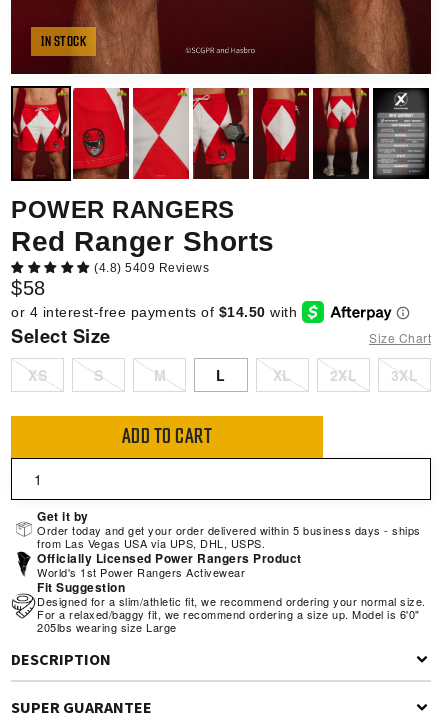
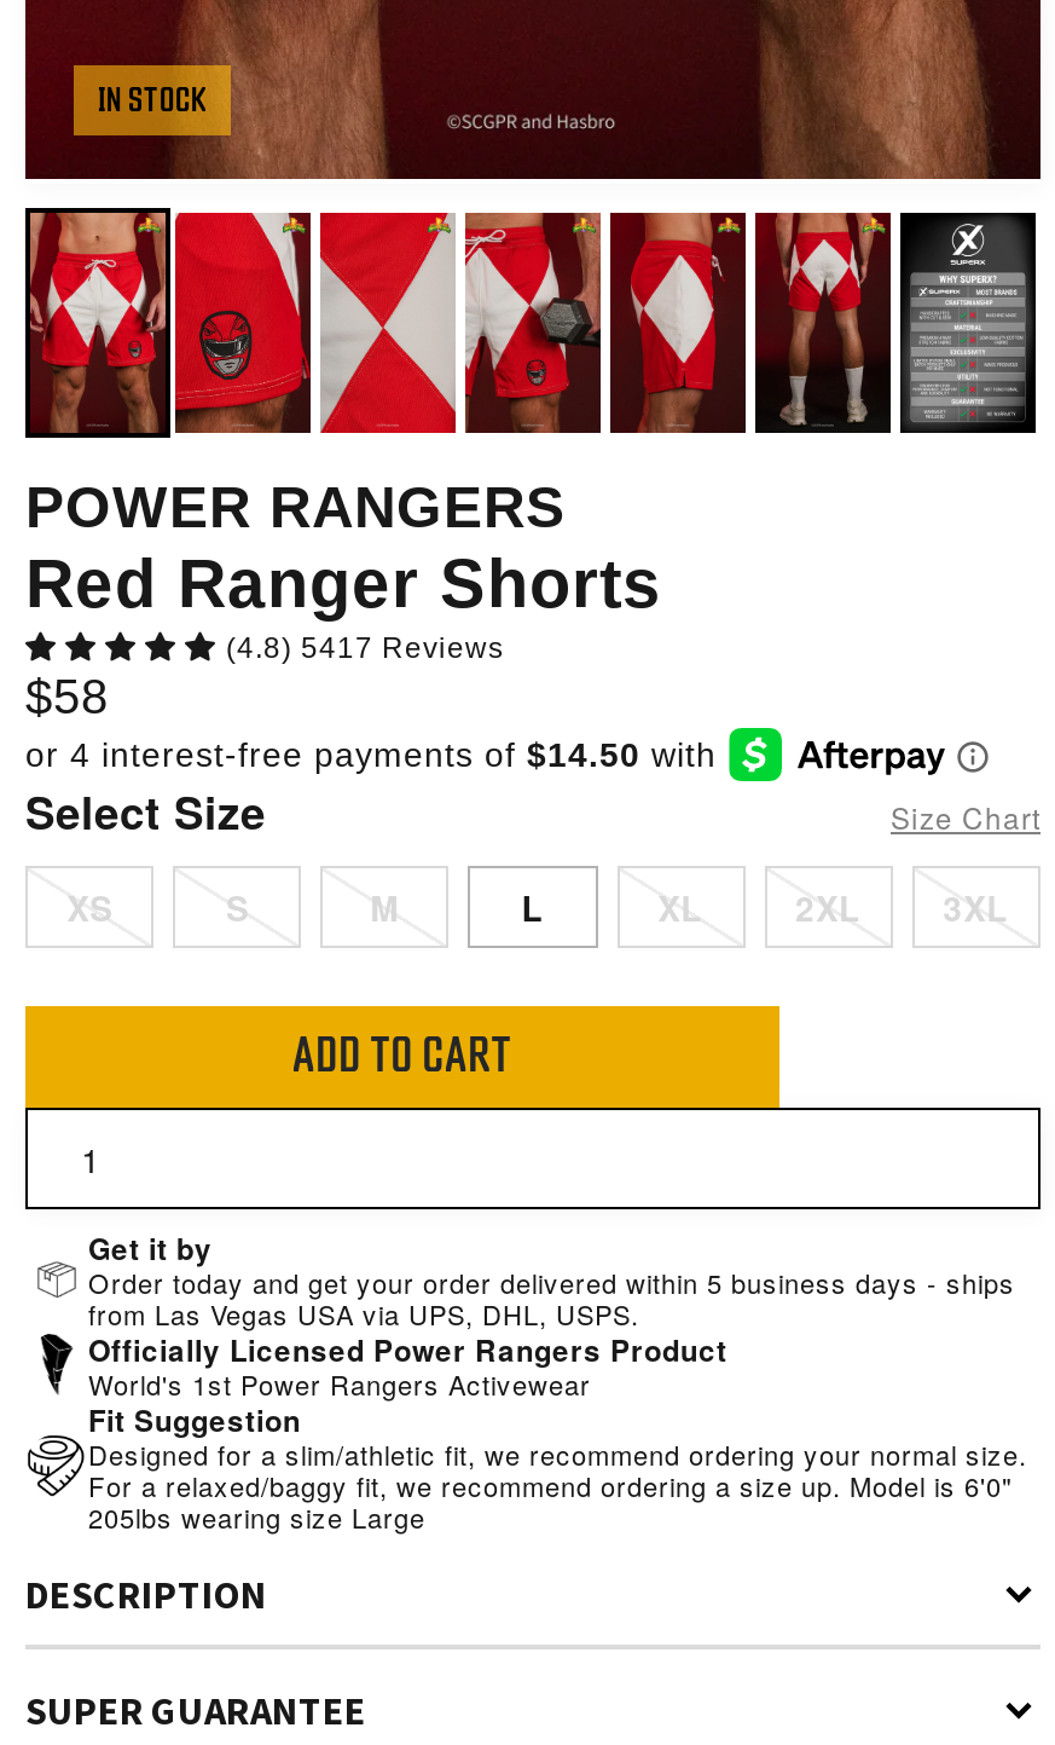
- (4.8) 5409 Reviews
+ (4.8) 5417 Reviews
